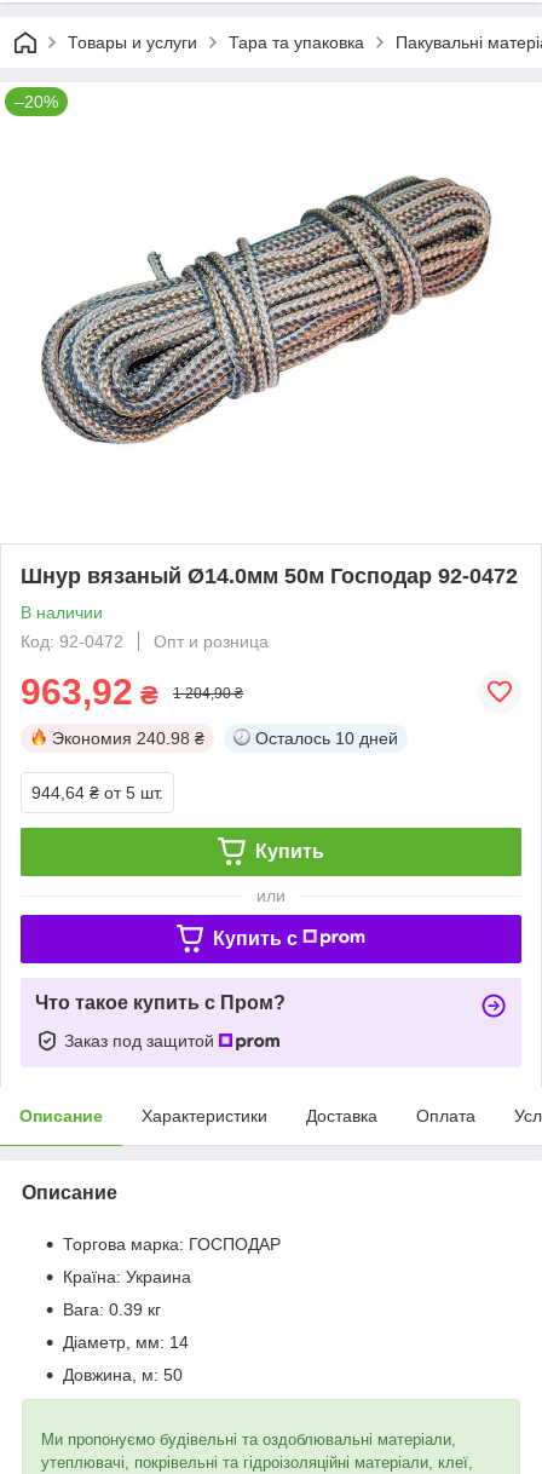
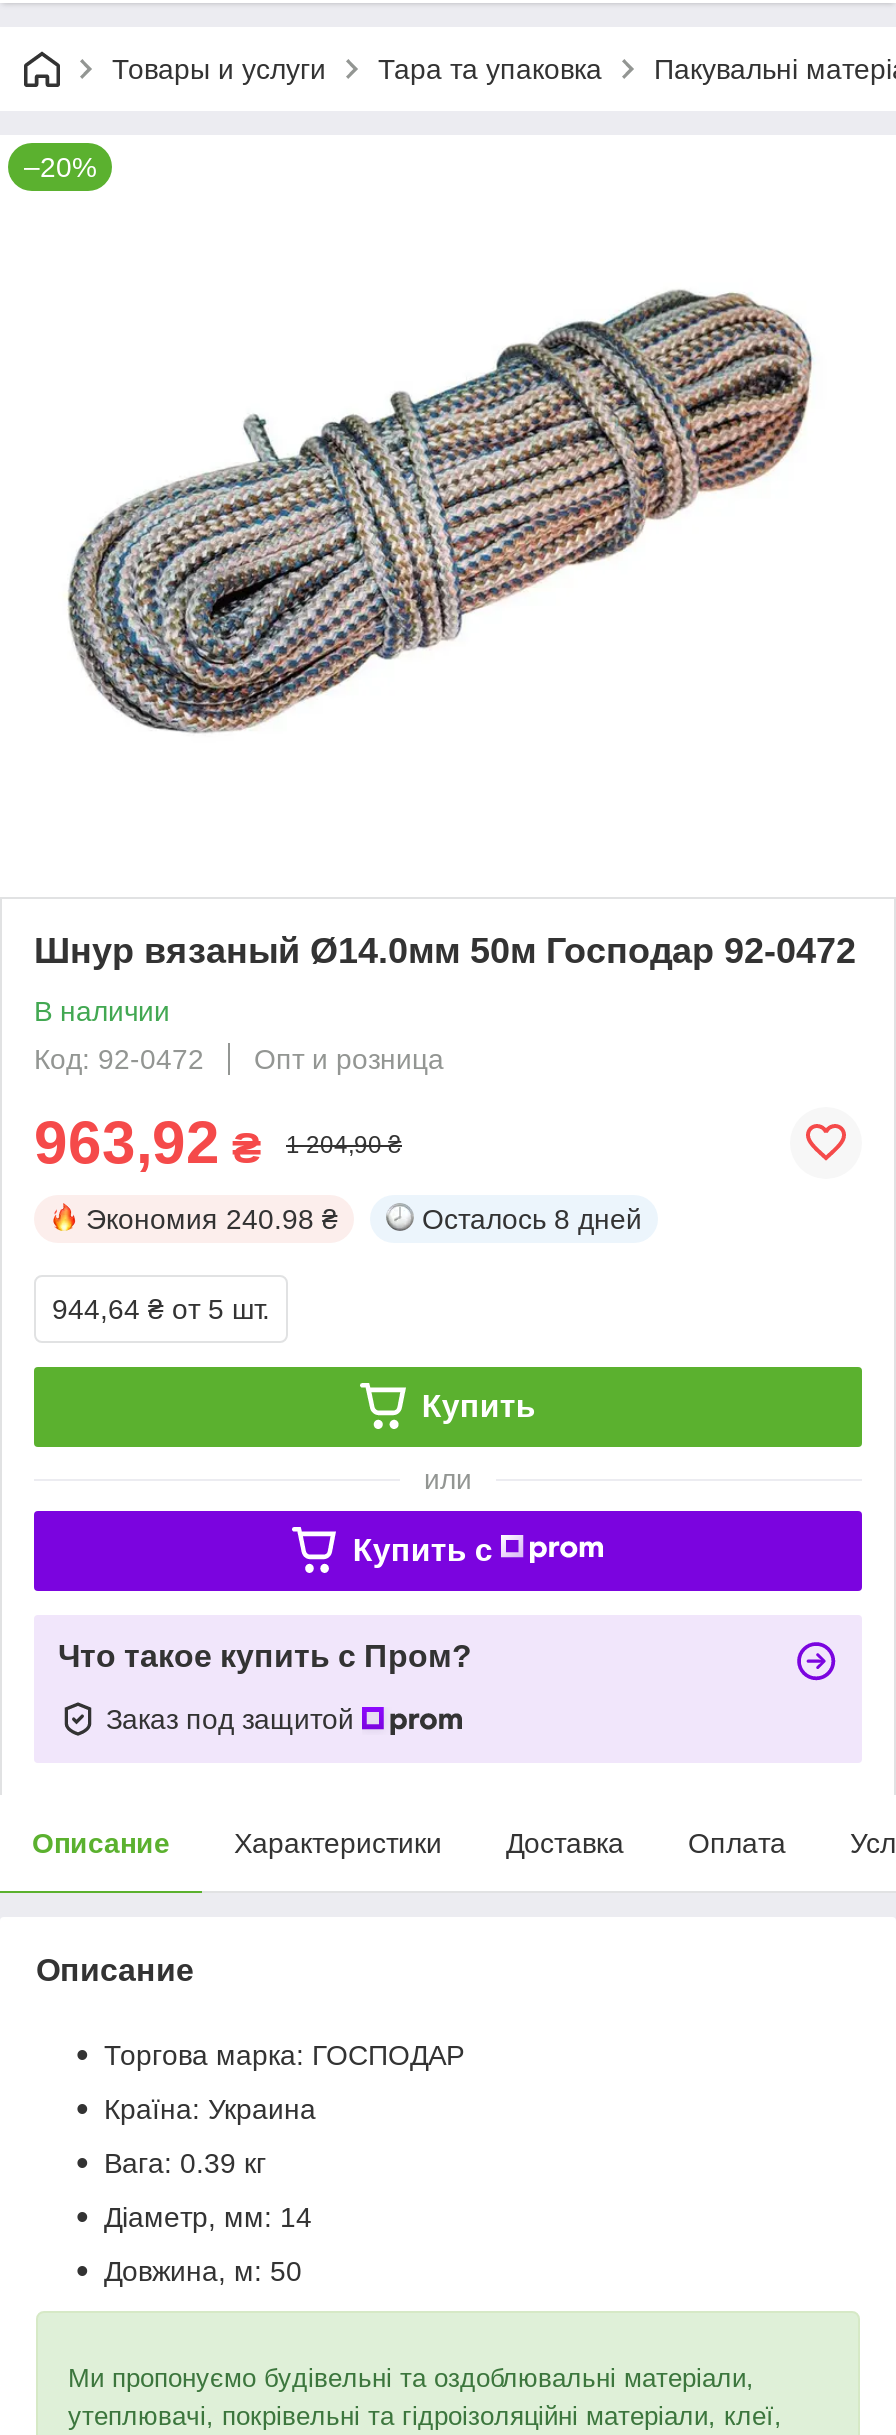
- Осталось 10 дней
+ Осталось 8 дней
